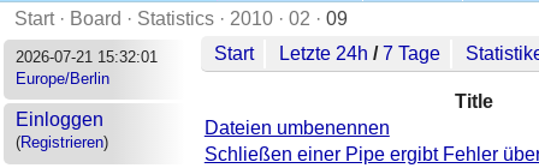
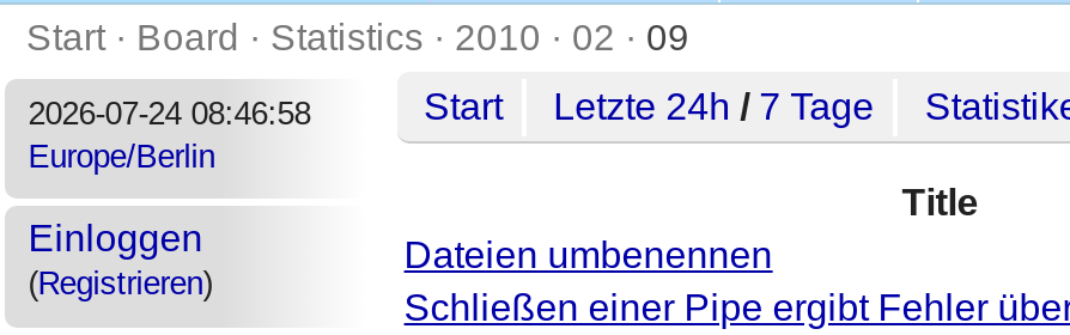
- 2026-07-21 15:32:01
+ 2026-07-24 08:46:58
